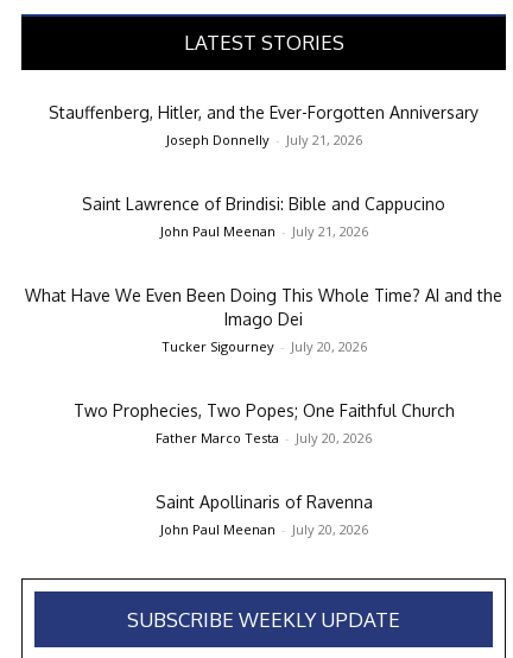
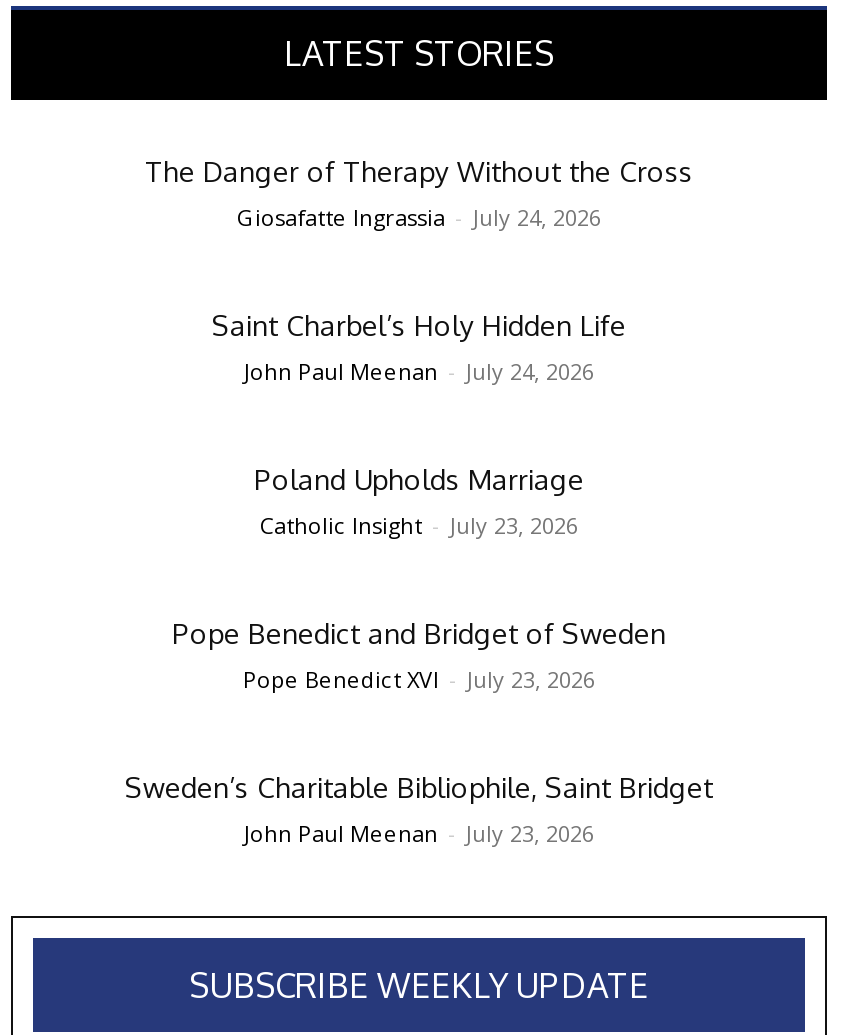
- Stauffenberg, Hitler, and the Ever-Forgotten Anniversary
- Joseph Donnelly - July 21, 2026
+ The Danger of Therapy Without the Cross
+ Giosafatte Ingrassia - July 24, 2026

- Saint Lawrence of Brindisi: Bible and Cappucino
- John Paul Meenan - July 21, 2026
+ Saint Charbel’s Holy Hidden Life
+ John Paul Meenan - July 24, 2026

- What Have We Even Been Doing This Whole Time? AI and the
- Imago Dei
- Tucker Sigourney - July 20, 2026
+ Poland Upholds Marriage
+ Catholic Insight - July 23, 2026

- Two Prophecies, Two Popes; One Faithful Church
- Father Marco Testa - July 20, 2026
+ Pope Benedict and Bridget of Sweden
+ Pope Benedict XVI - July 23, 2026

- Saint Apollinaris of Ravenna
- John Paul Meenan - July 20, 2026
+ Sweden’s Charitable Bibliophile, Saint Bridget
+ John Paul Meenan - July 23, 2026
